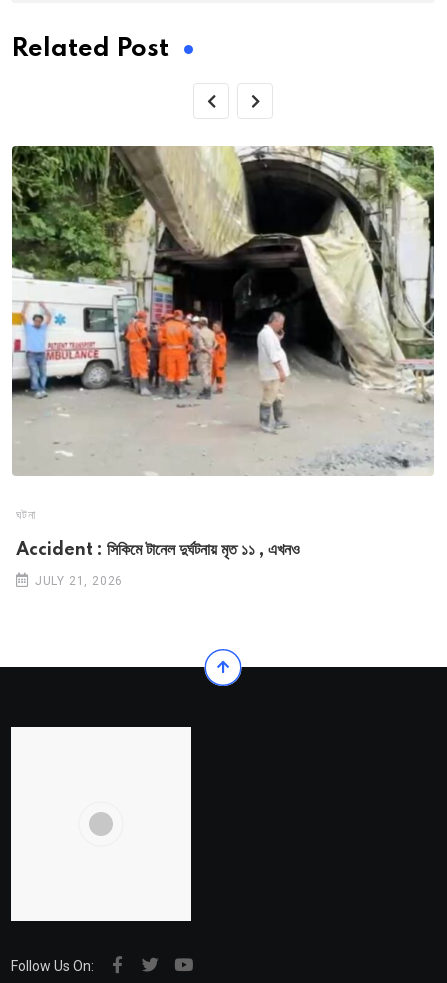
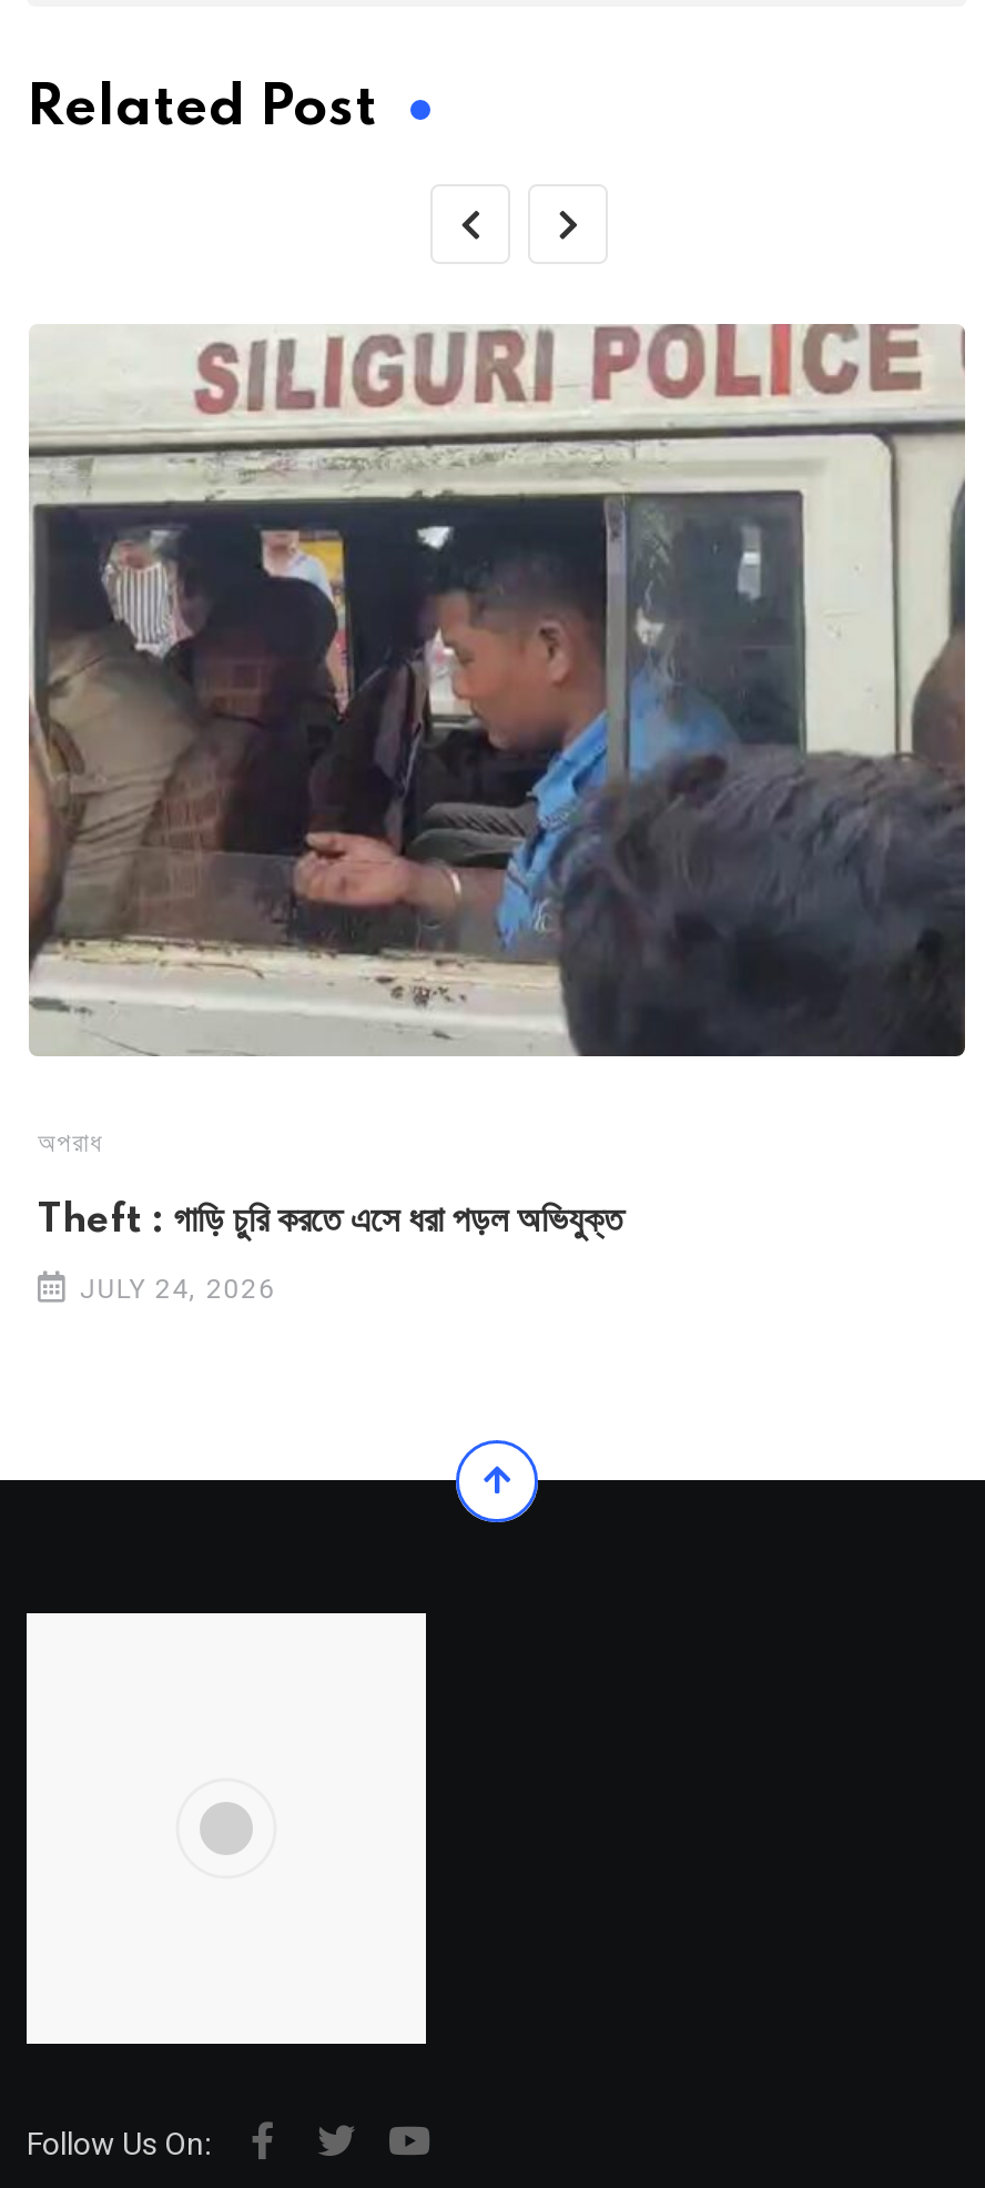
- [image]
- ঘটনা
+ [image]
+ অপরাধ

- Accident : সিকিমে টানেল দুর্ঘটনায় মৃত ১১ , এখনও
+ Theft : গাড়ি চুরি করতে এসে ধরা পড়ল অভিযুক্ত

- JULY 21, 2026
+ JULY 24, 2026
